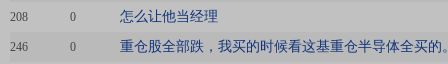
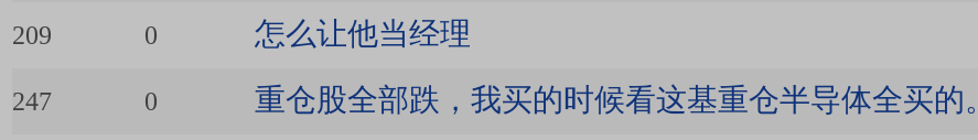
- 208
+ 209

- 246
+ 247
